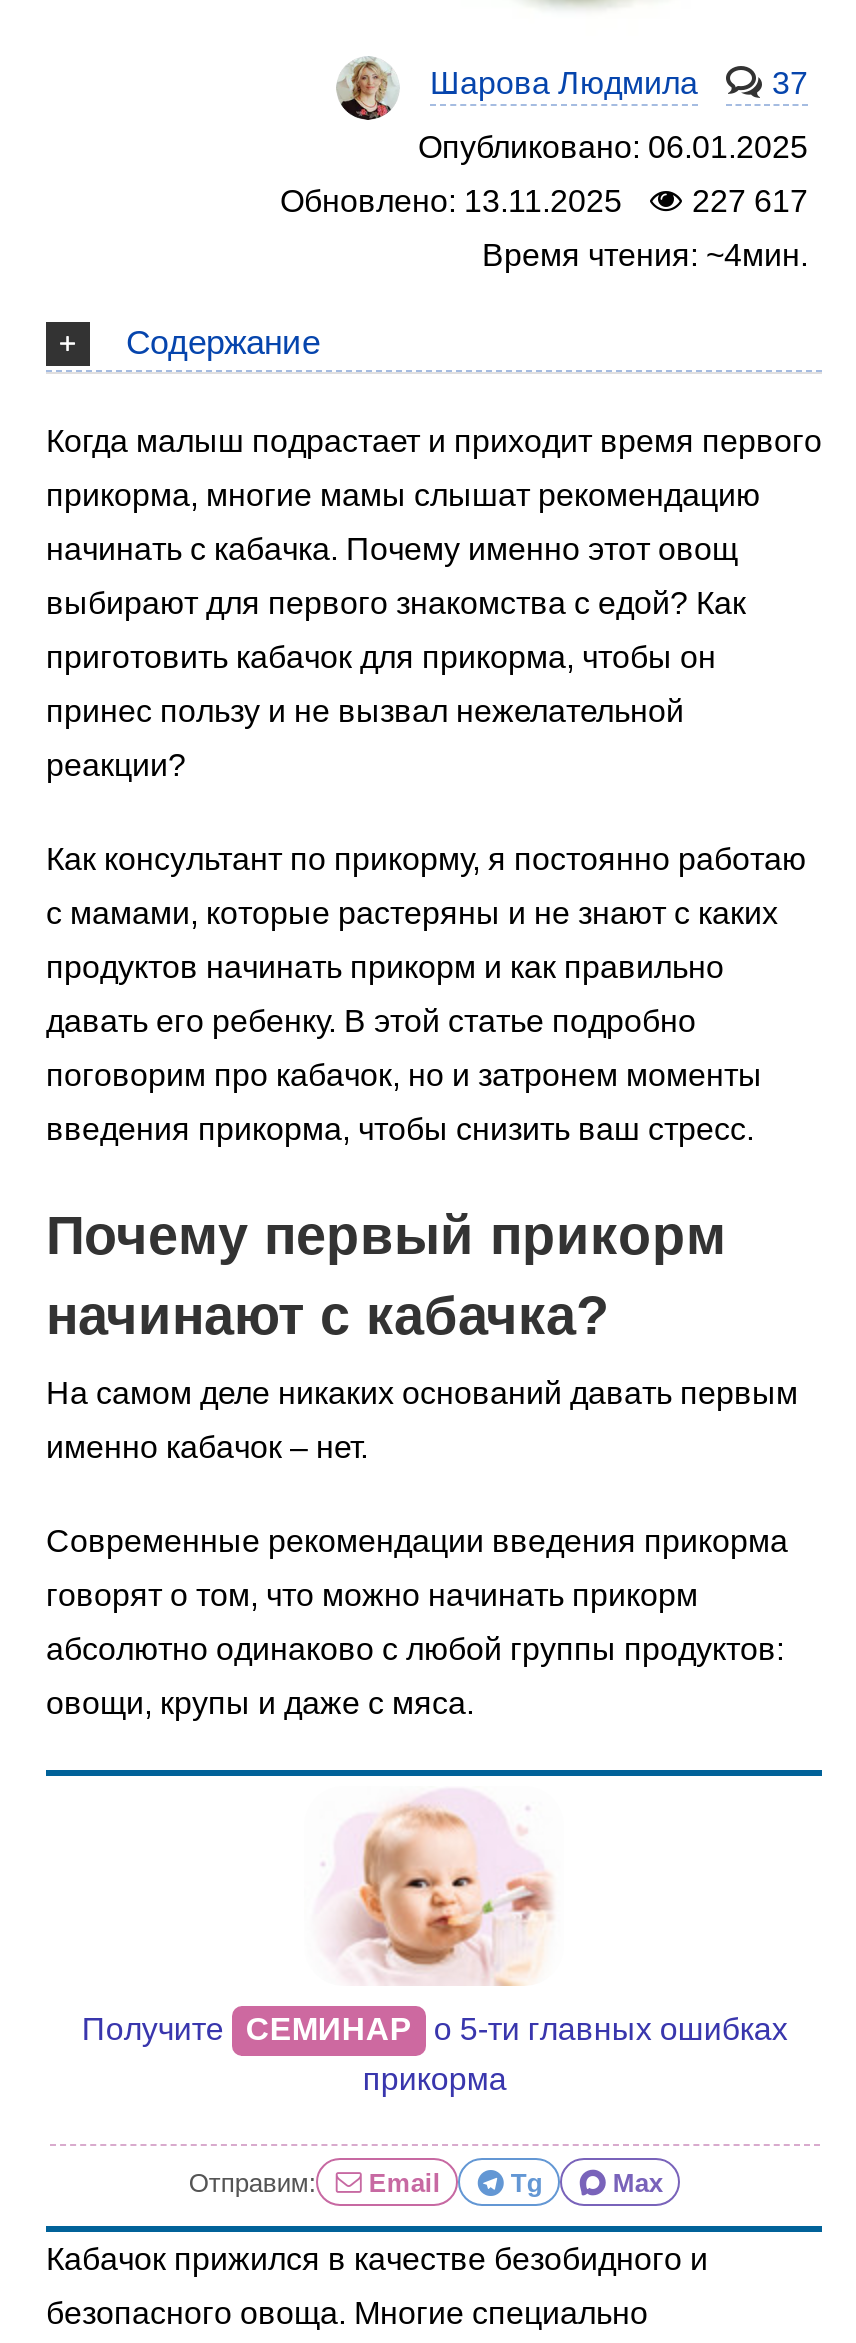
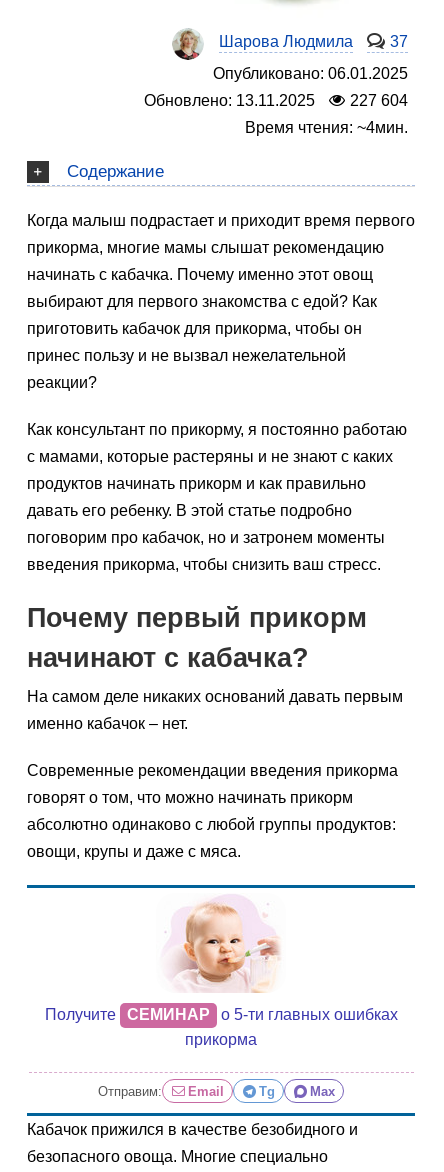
- 227 617
+ 227 604
